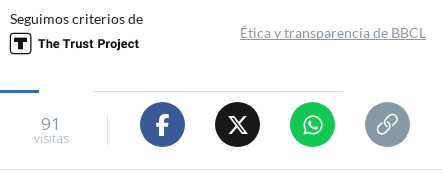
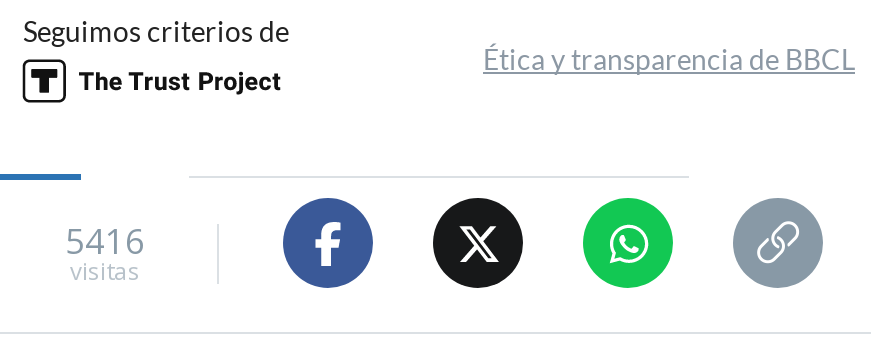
- 91
+ 5416
